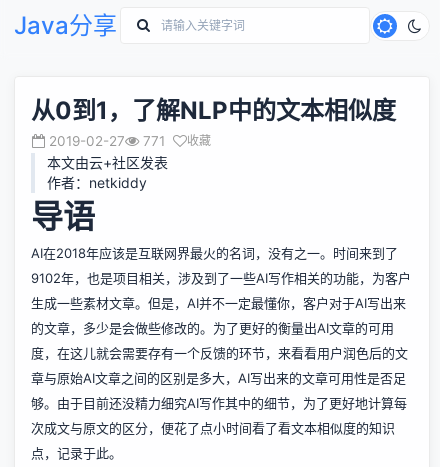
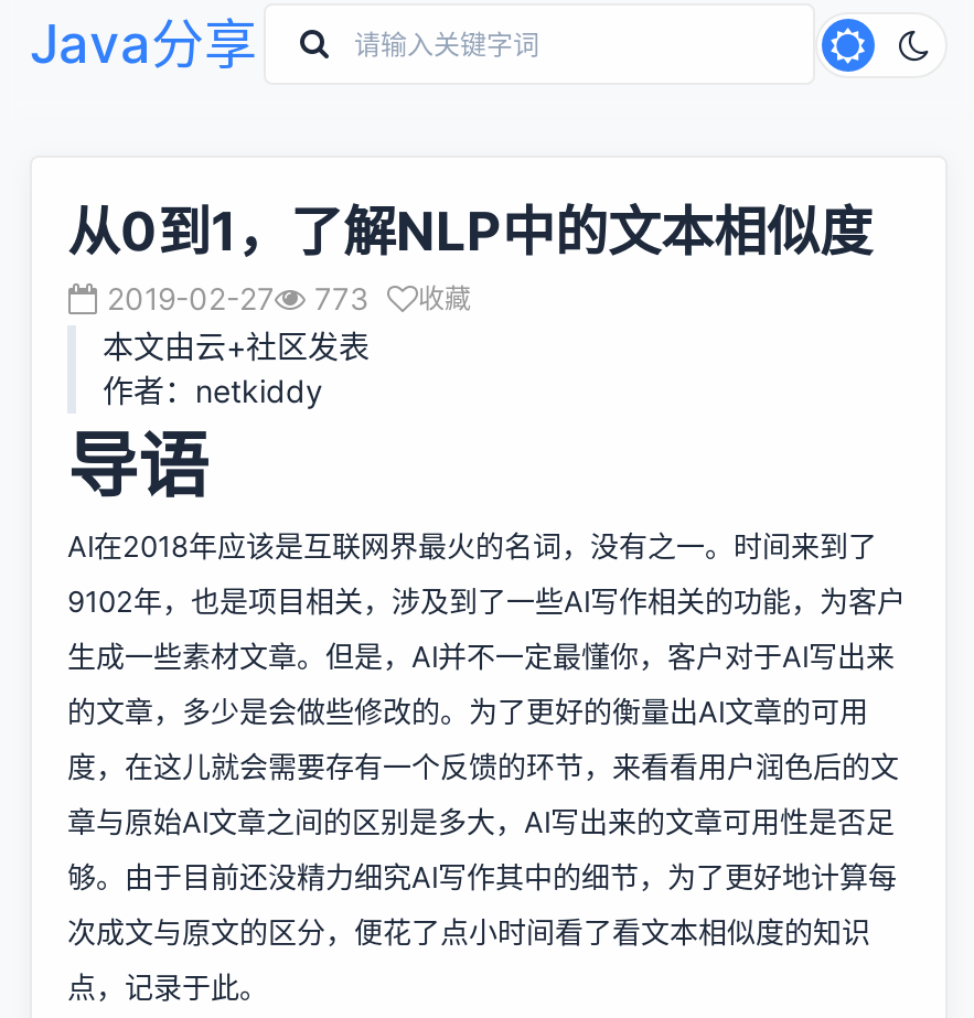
- 2019-02-27 771 收藏
+ 2019-02-27 773 收藏
